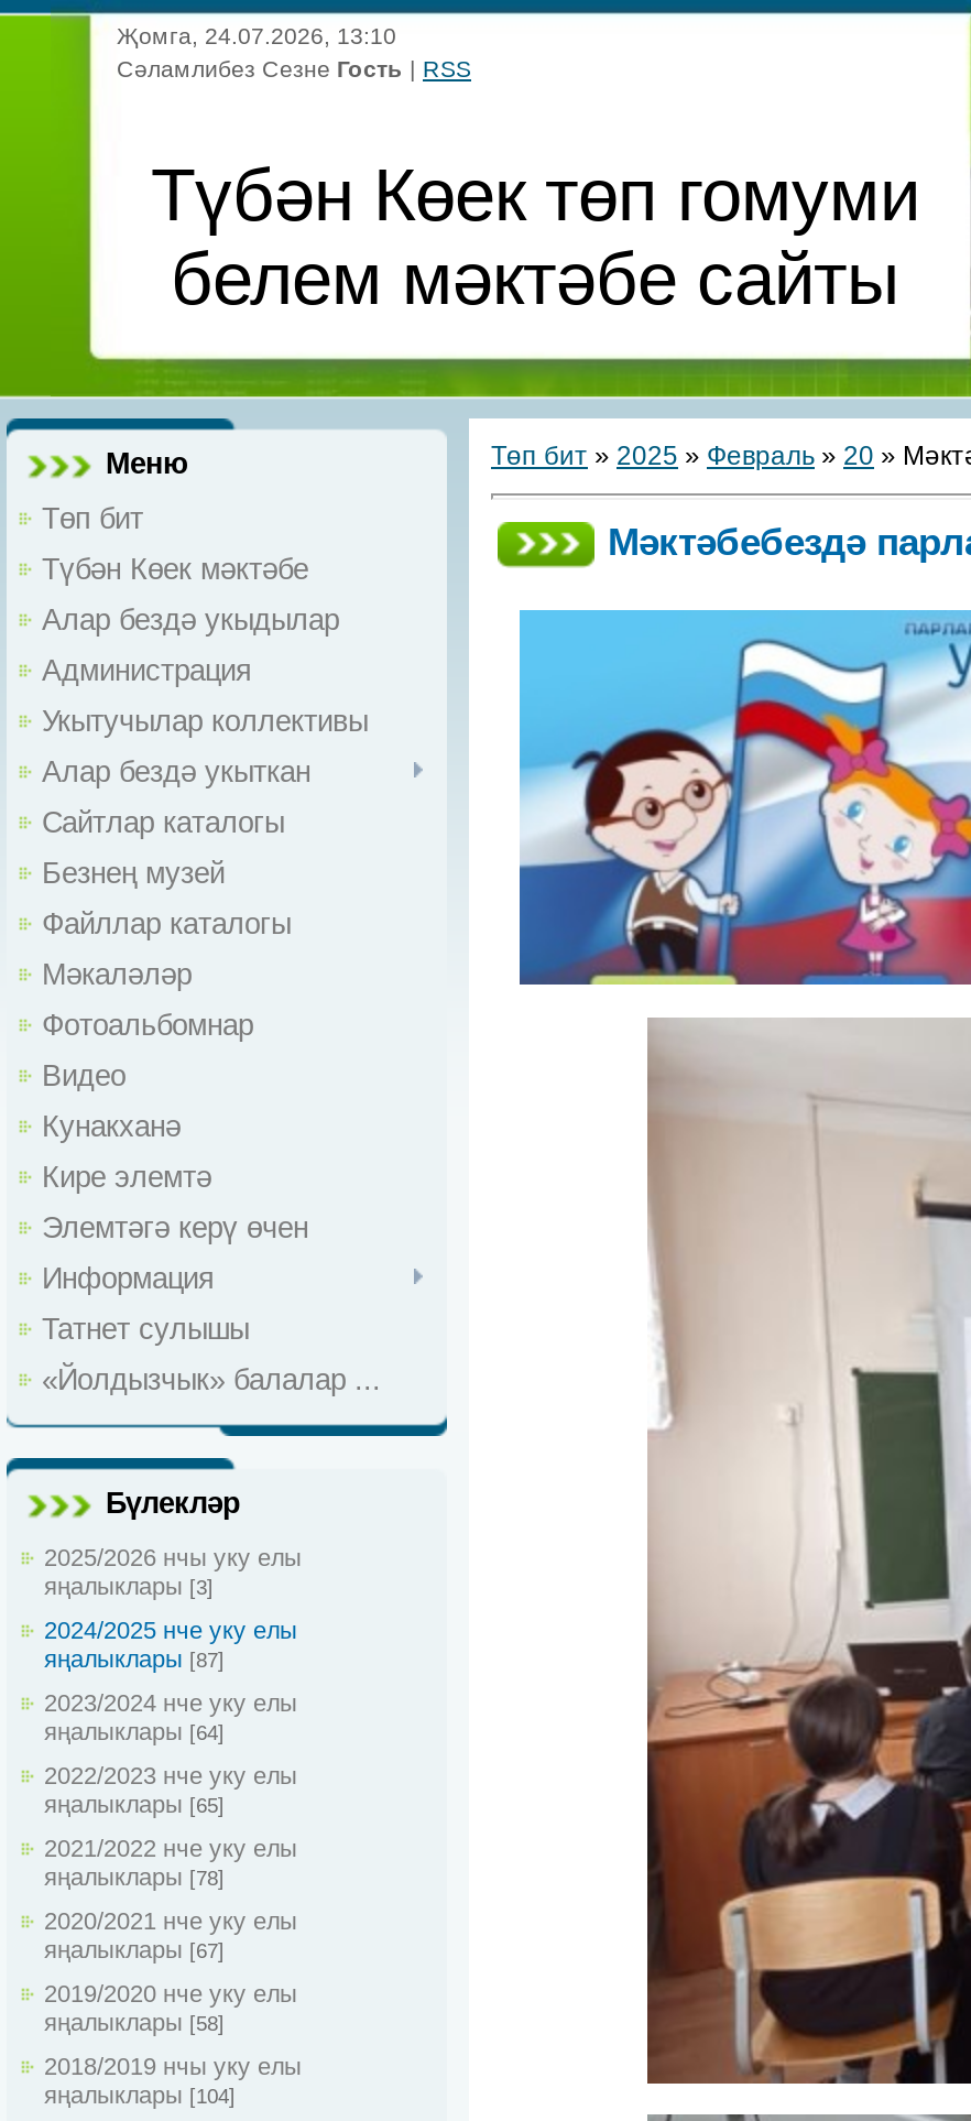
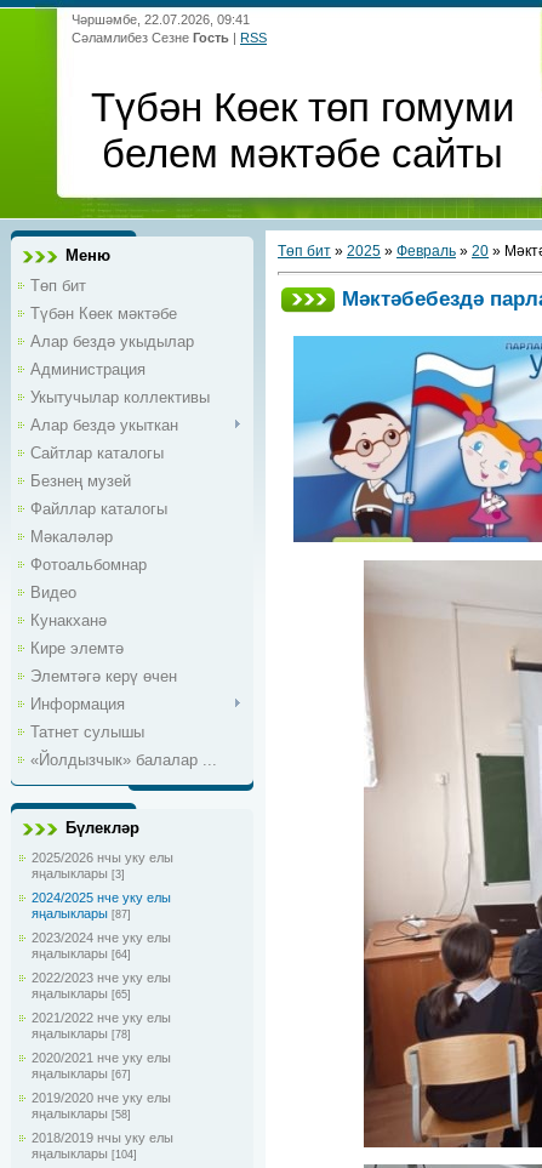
- Җомга, 24.07.2026, 13:10
+ Чәршәмбе, 22.07.2026, 09:41
